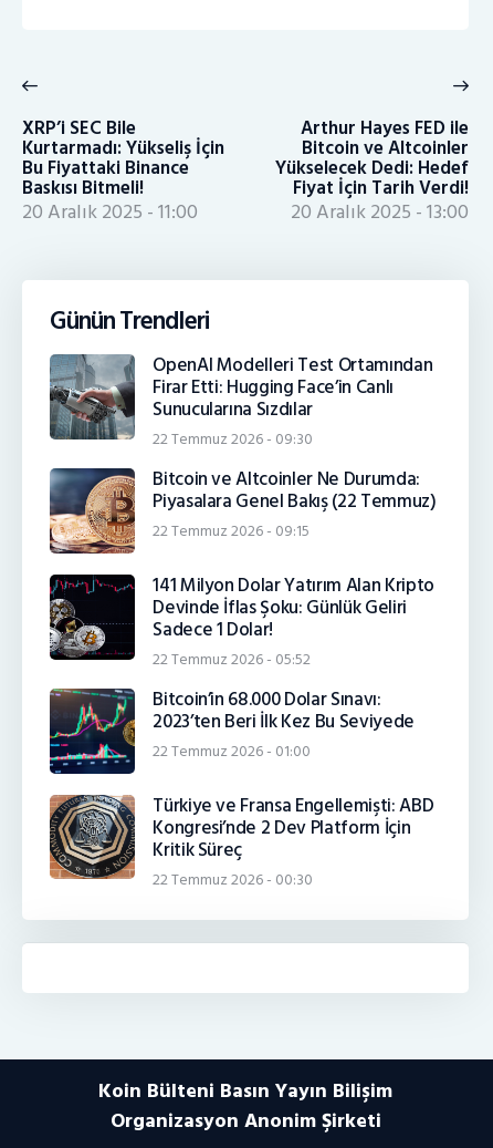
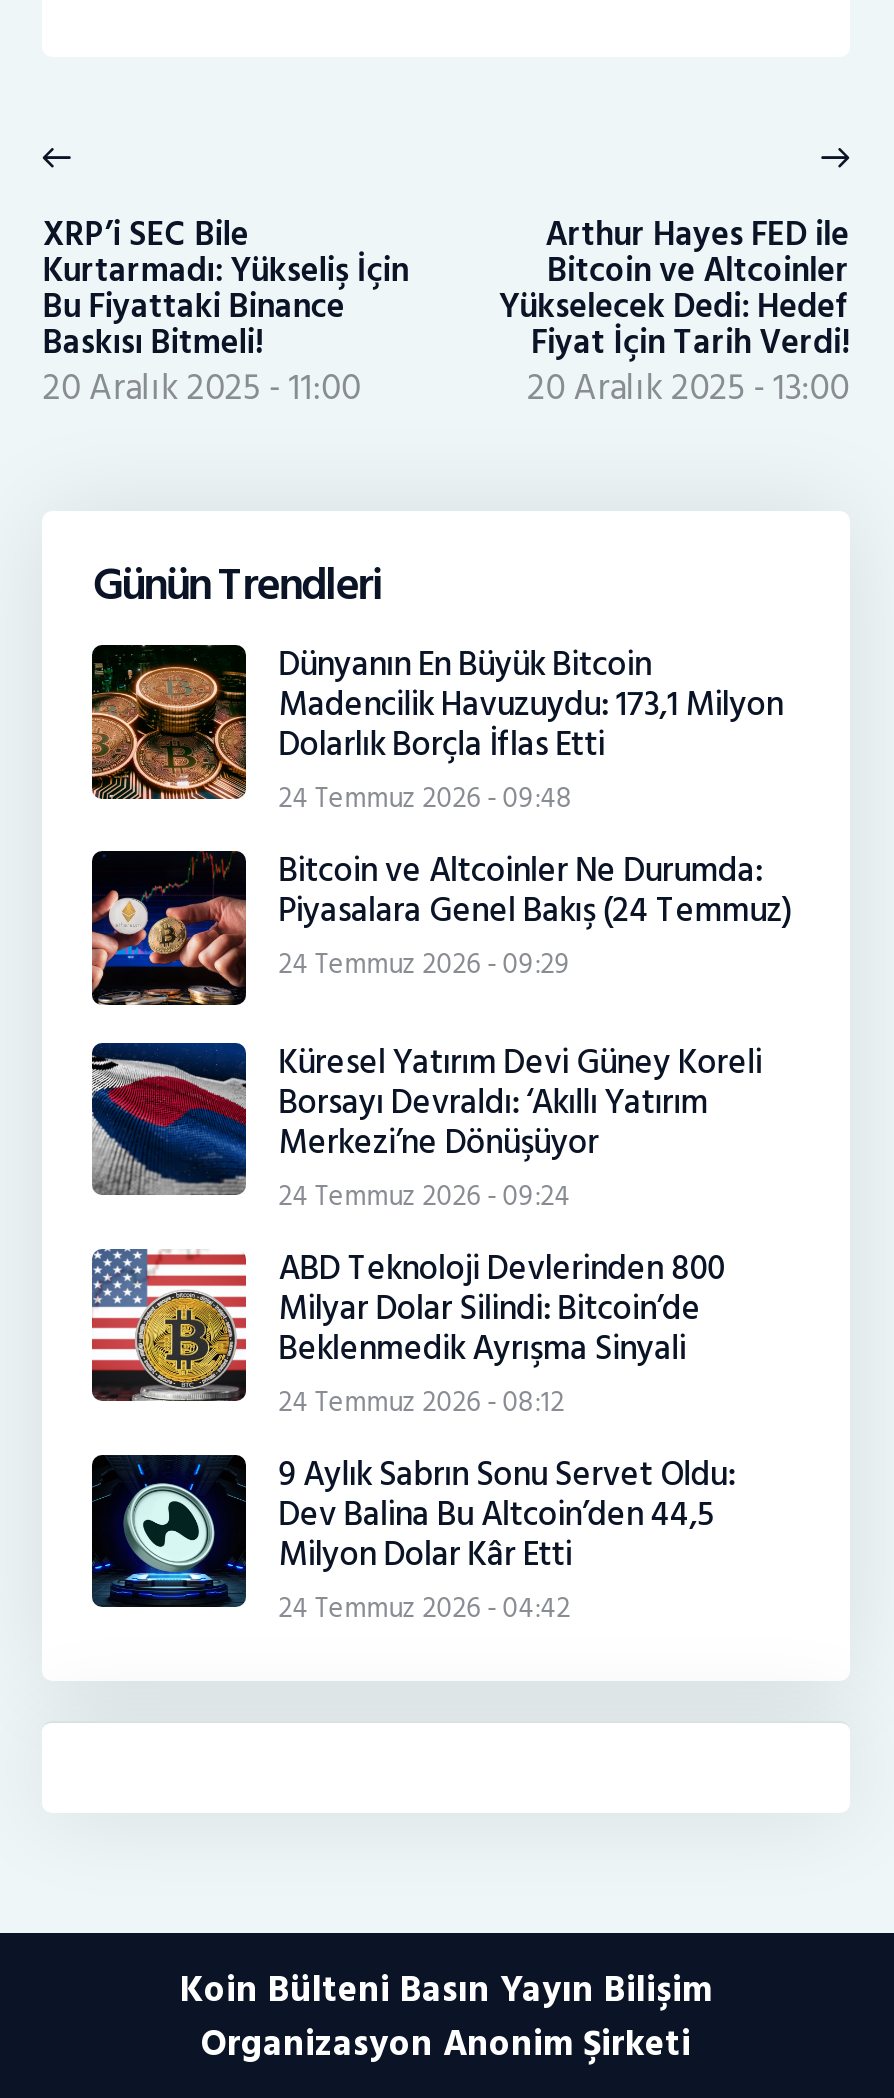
- [image]
- OpenAI Modelleri Test Ortamından
- Firar Etti: Hugging Face’in Canlı
- Sunucularına Sızdılar
- 22 Temmuz 2026 - 09:30
+ [image]
+ Dünyanın En Büyük Bitcoin
+ Madencilik Havuzuydu: 173,1 Milyon
+ Dolarlık Borçla İflas Etti
+ 24 Temmuz 2026 - 09:48

- [image]
- Piyasalara Genel Bakış (22 Temmuz)
- 22 Temmuz 2026 - 09:15
- 141 Milyon Dolar Yatırım Alan Kripto
- Devinde İflas Şoku: Günlük Geliri
- Sadece 1 Dolar!
- 22 Temmuz 2026 - 05:52
- Bitcoin’in 68.000 Dolar Sınavı:
- 2023’ten Beri İlk Kez Bu Seviyede
- 22 Temmuz 2026 - 01:00
- Türkiye ve Fransa Engellemişti: ABD
- Kongresi’nde 2 Dev Platform İçin
- Kritik Süreç
- 22 Temmuz 2026 - 00:30
+ [image]
+ Piyasalara Genel Bakış (24 Temmuz)
+ 24 Temmuz 2026 - 09:29
+ Küresel Yatırım Devi Güney Koreli
+ Borsayı Devraldı: ‘Akıllı Yatırım
+ Merkezi’ne Dönüşüyor
+ 24 Temmuz 2026 - 09:24
+ ABD Teknoloji Devlerinden 800
+ Milyar Dolar Silindi: Bitcoin’de
+ Beklenmedik Ayrışma Sinyali
+ 24 Temmuz 2026 - 08:12
+ 9 Aylık Sabrın Sonu Servet Oldu:
+ Dev Balina Bu Altcoin’den 44,5
+ Milyon Dolar Kâr Etti
+ 24 Temmuz 2026 - 04:42

- [image]
+ [image]

- [image]
+ [image]

- [image]
+ [image]
